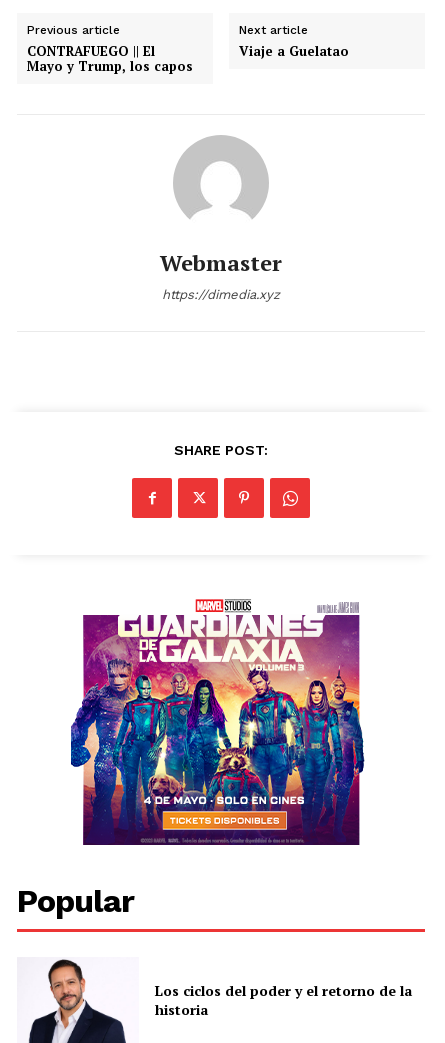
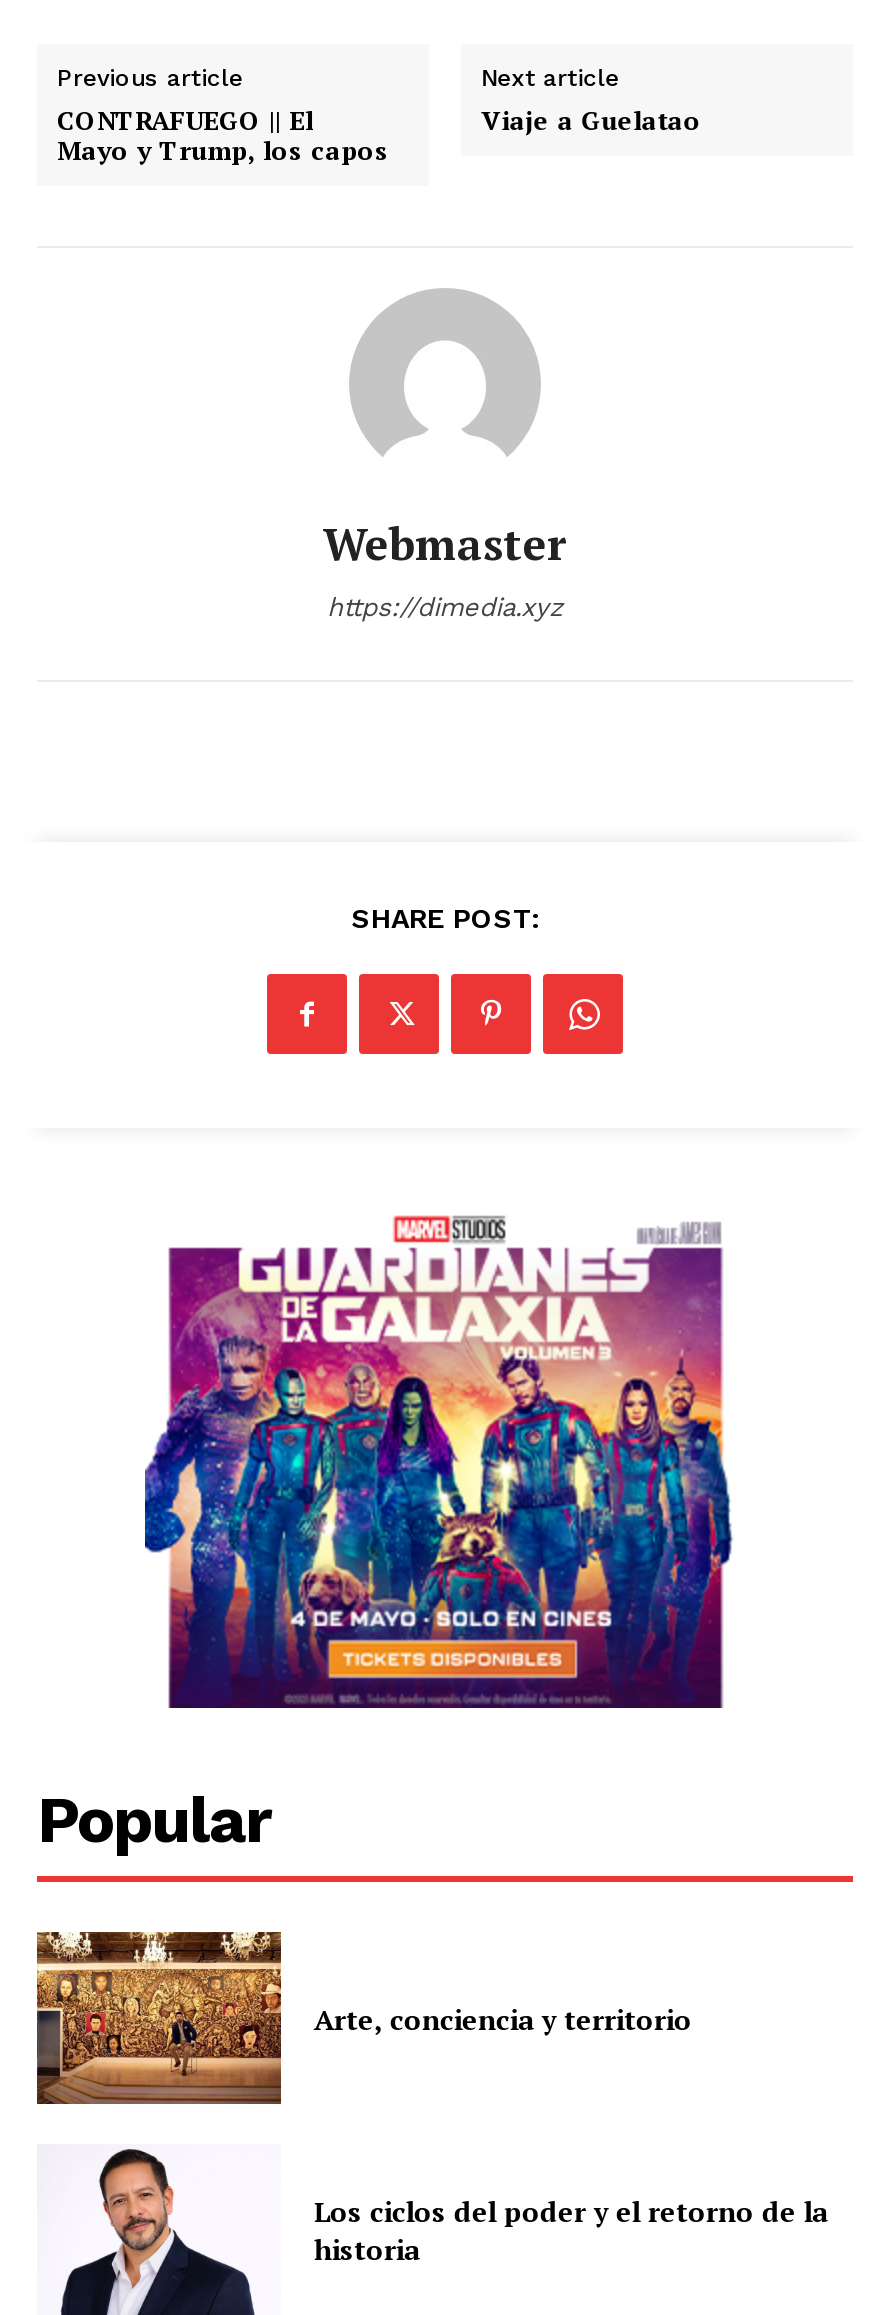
+ [image]
+ Arte, conciencia y territorio
